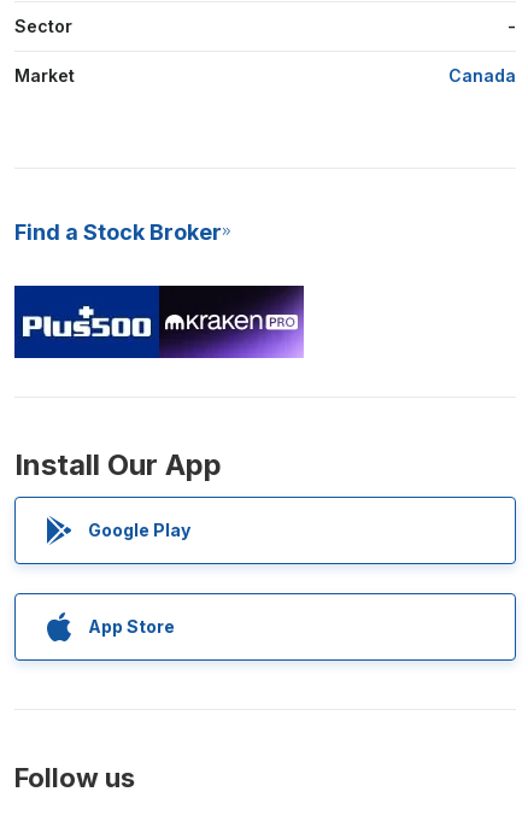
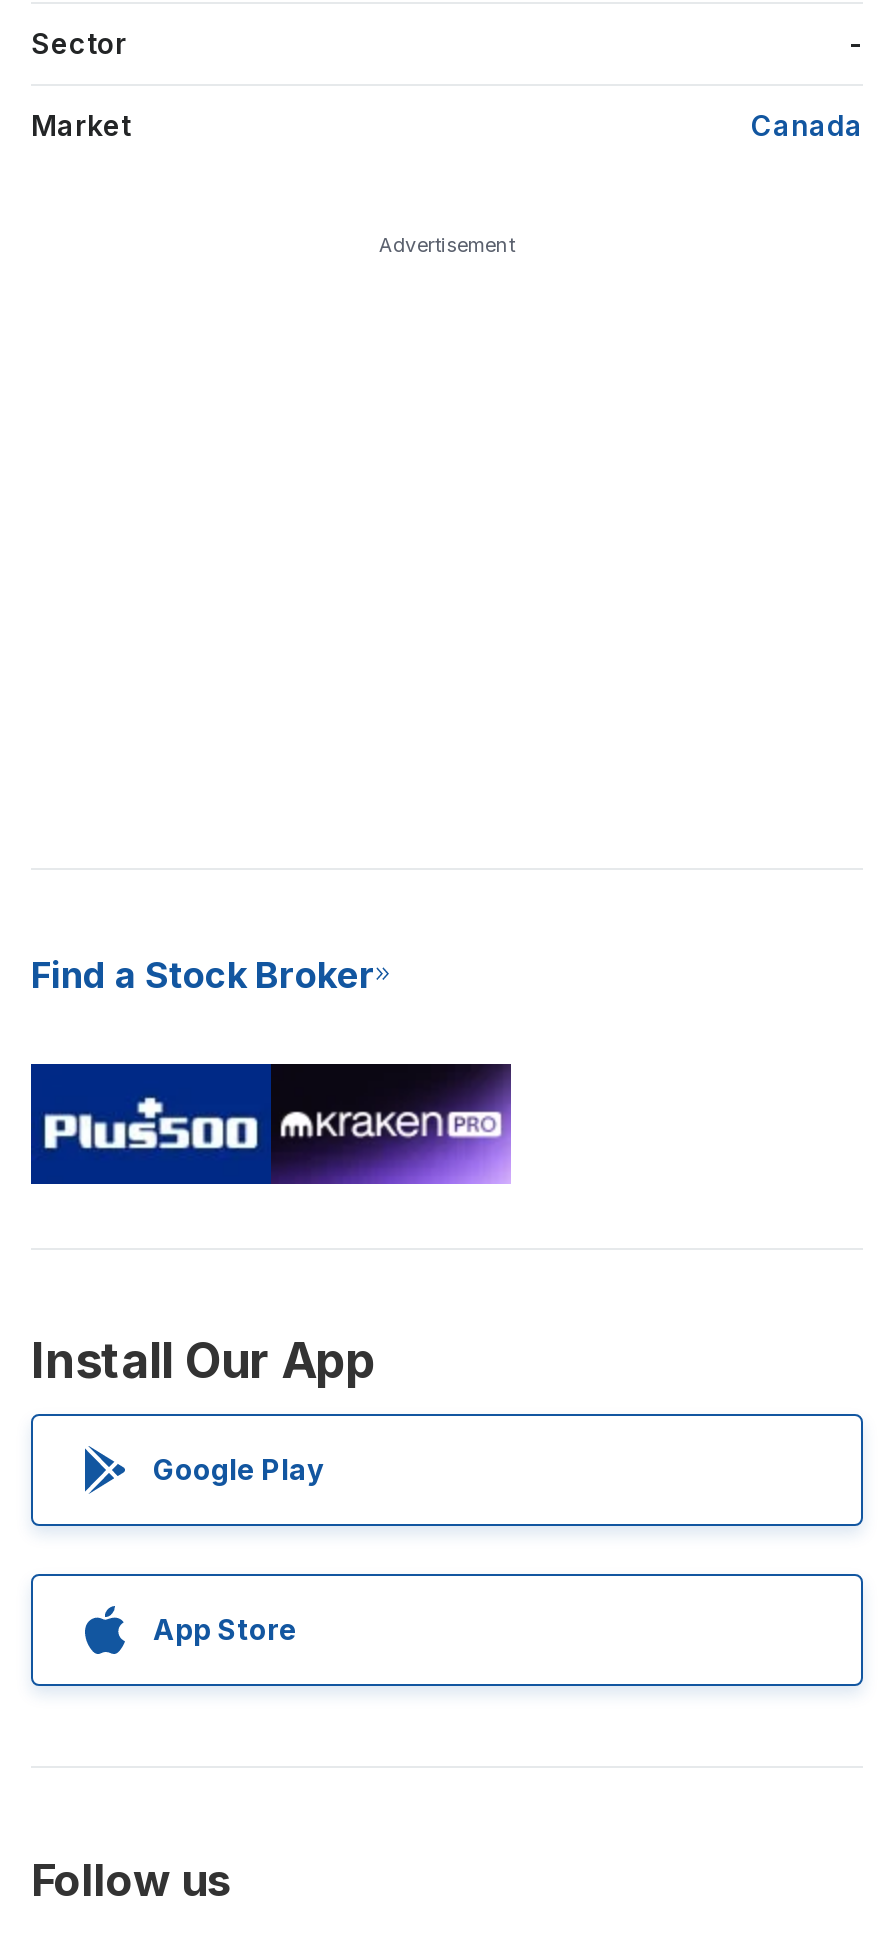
+ Advertisement
